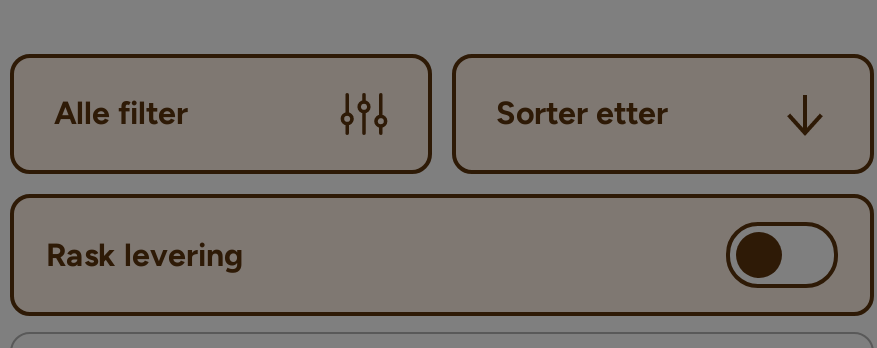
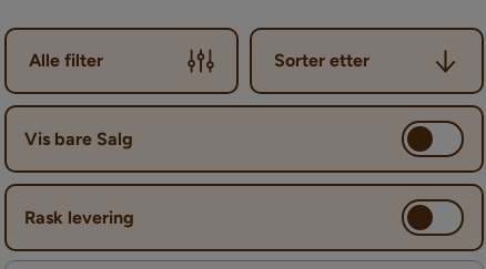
+ Vis bare Salg
